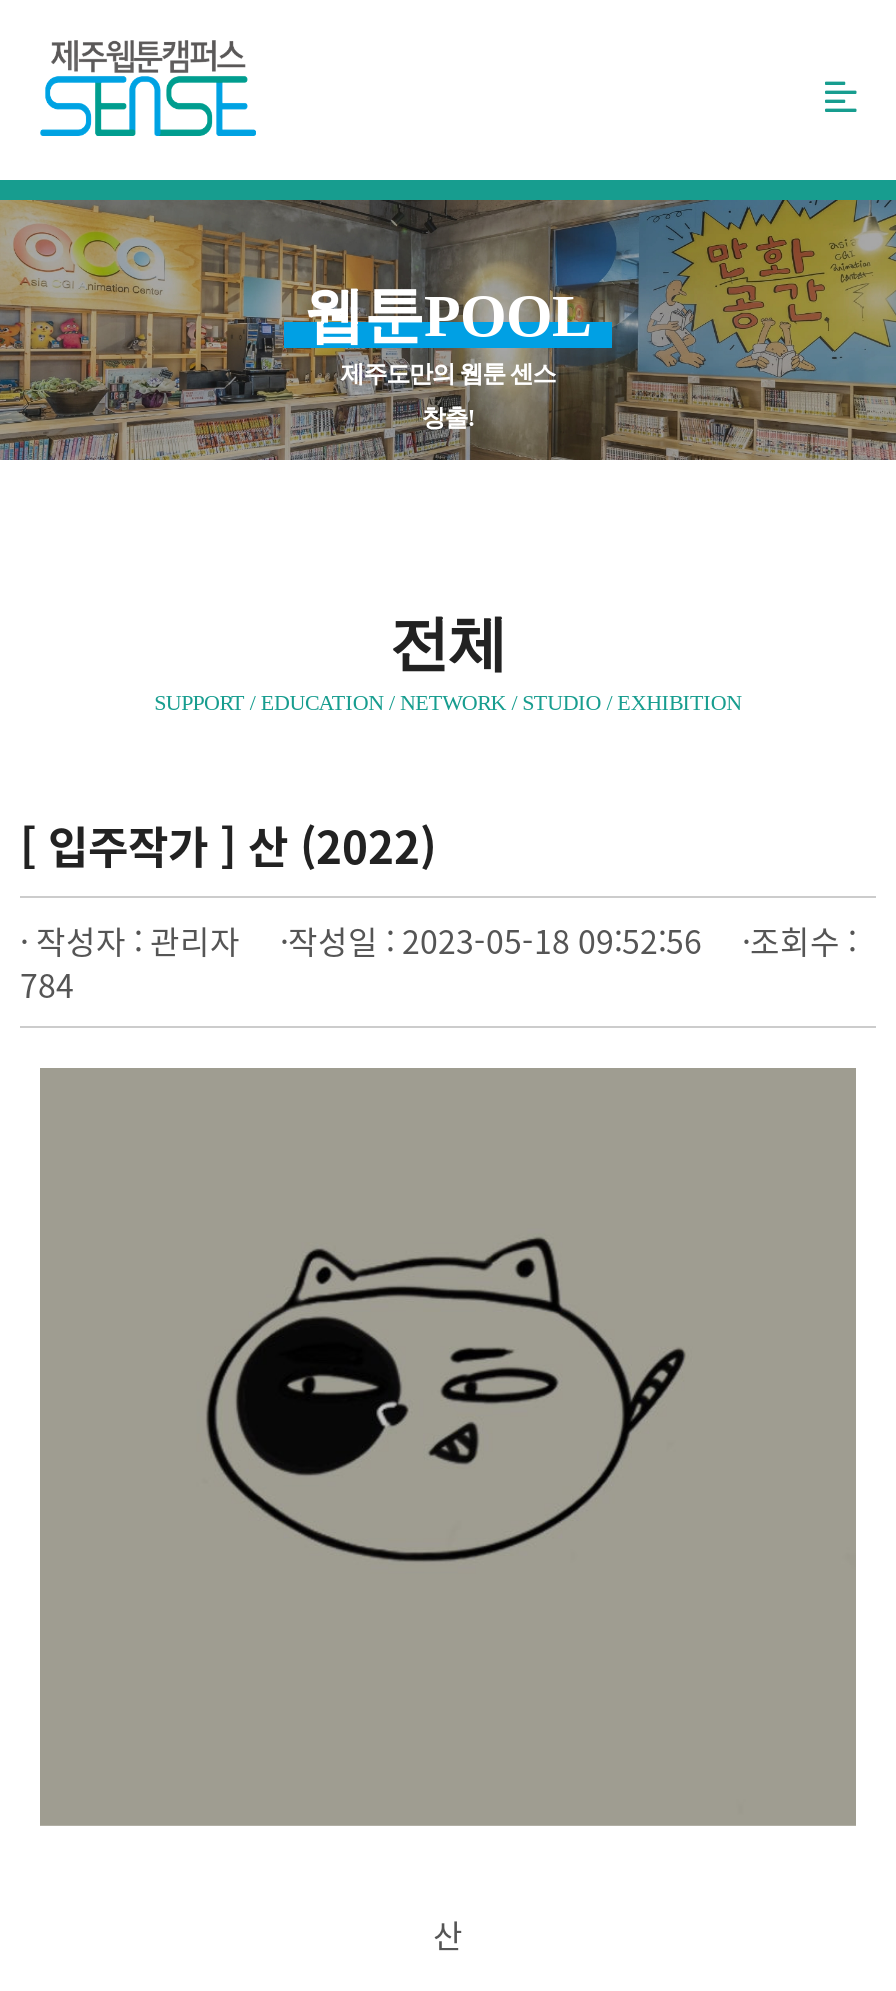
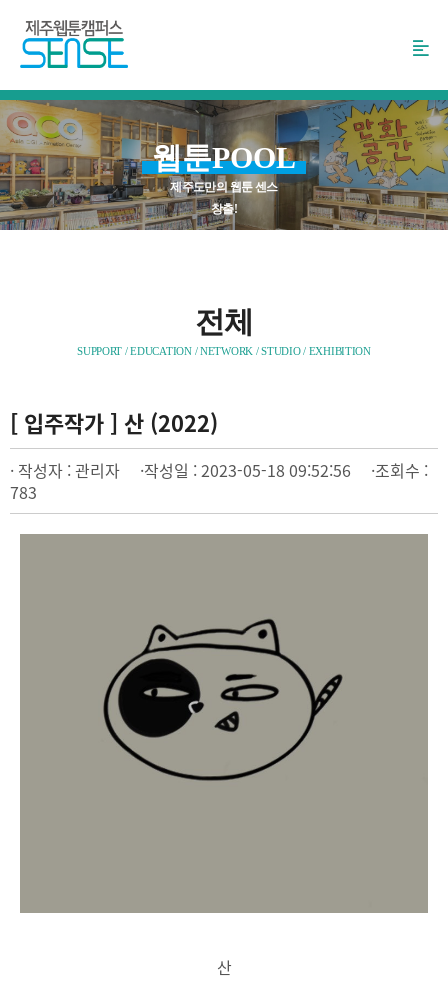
- 784
+ 783
